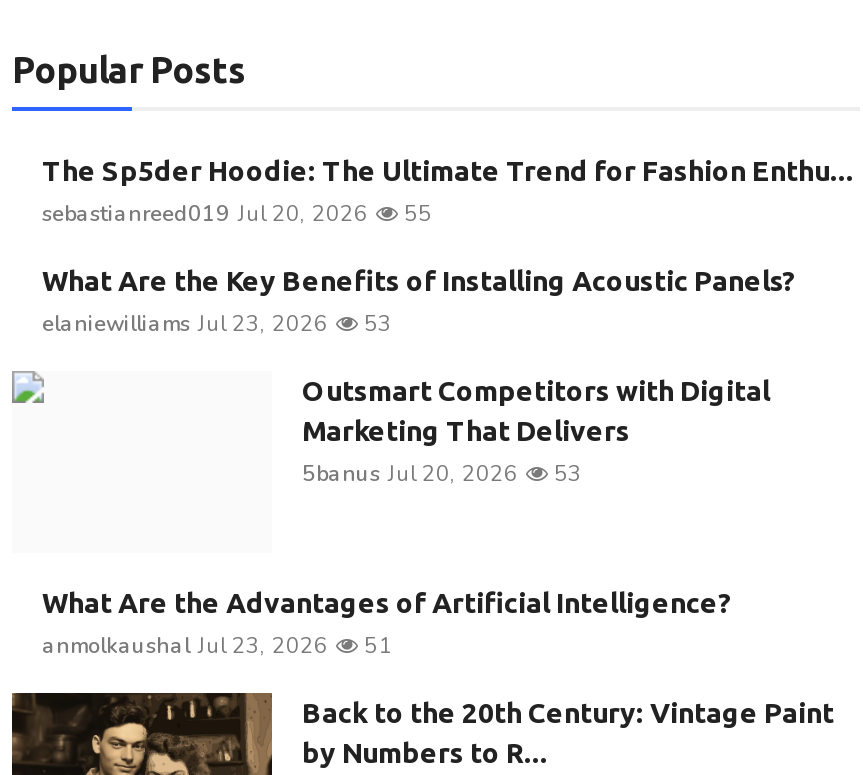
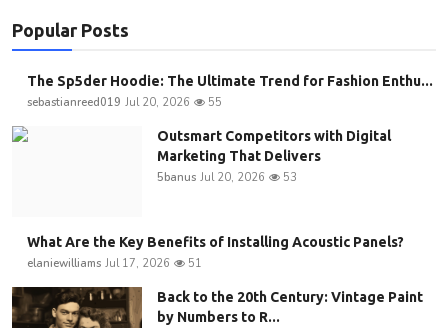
moved down: What Are the Key Benefits of Installing Acoustic Panels?

- elaniewilliams Jul 23, 2026
- 53

- What Are the Advantages of Artificial Intelligence?
- anmolkaushal Jul 23, 2026
+ elaniewilliams Jul 17, 2026
